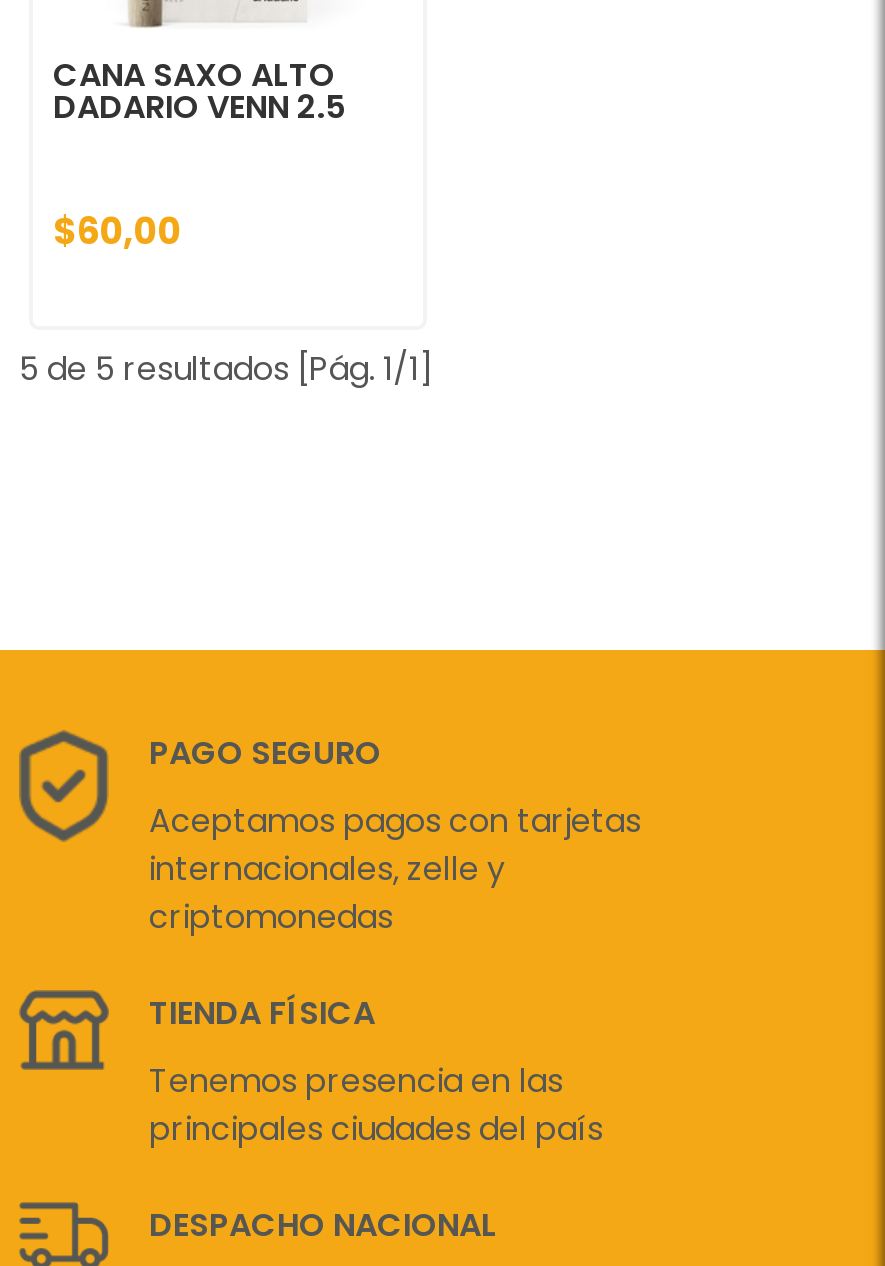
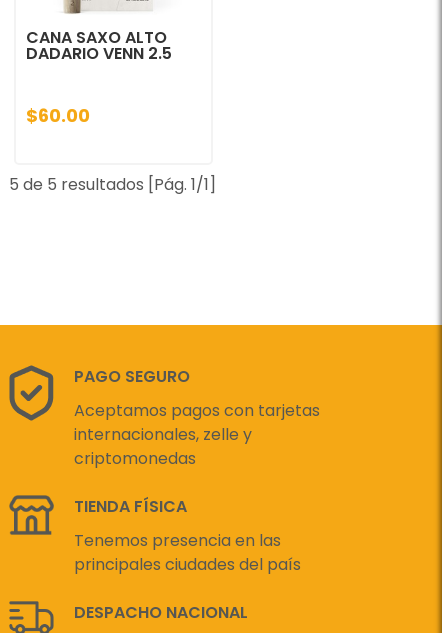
- $60,00
+ $60.00
